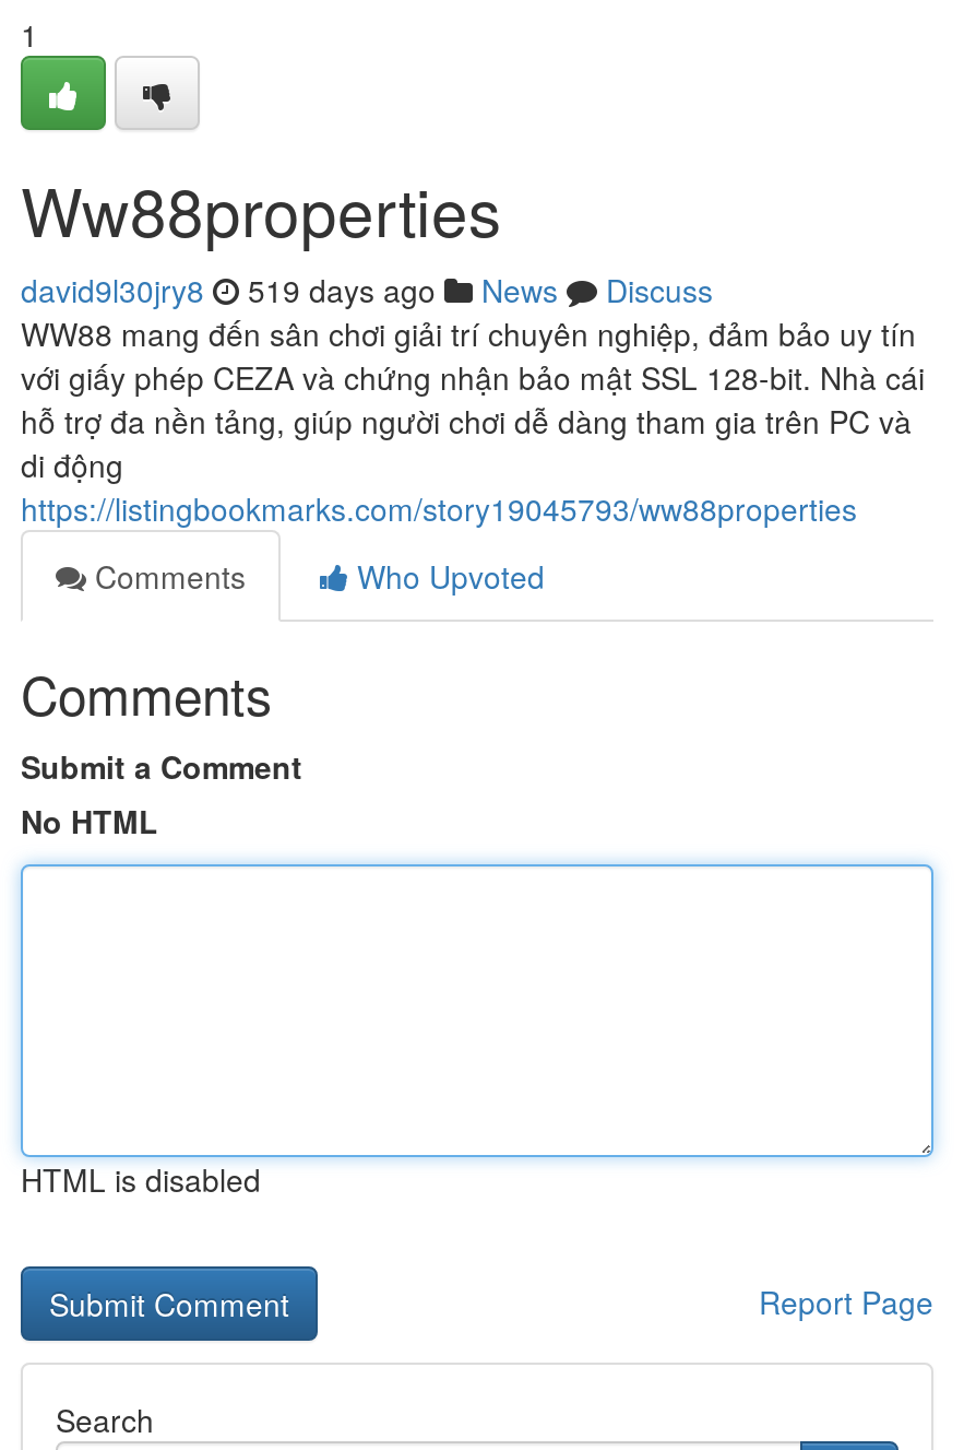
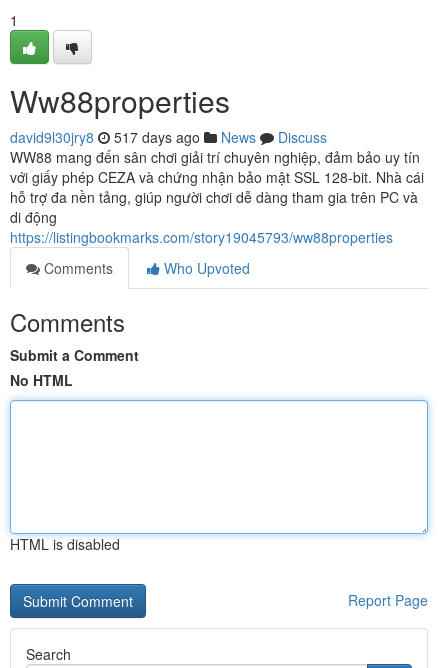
- david9l30jry8 519 days ago News Discuss
+ david9l30jry8 517 days ago News Discuss
